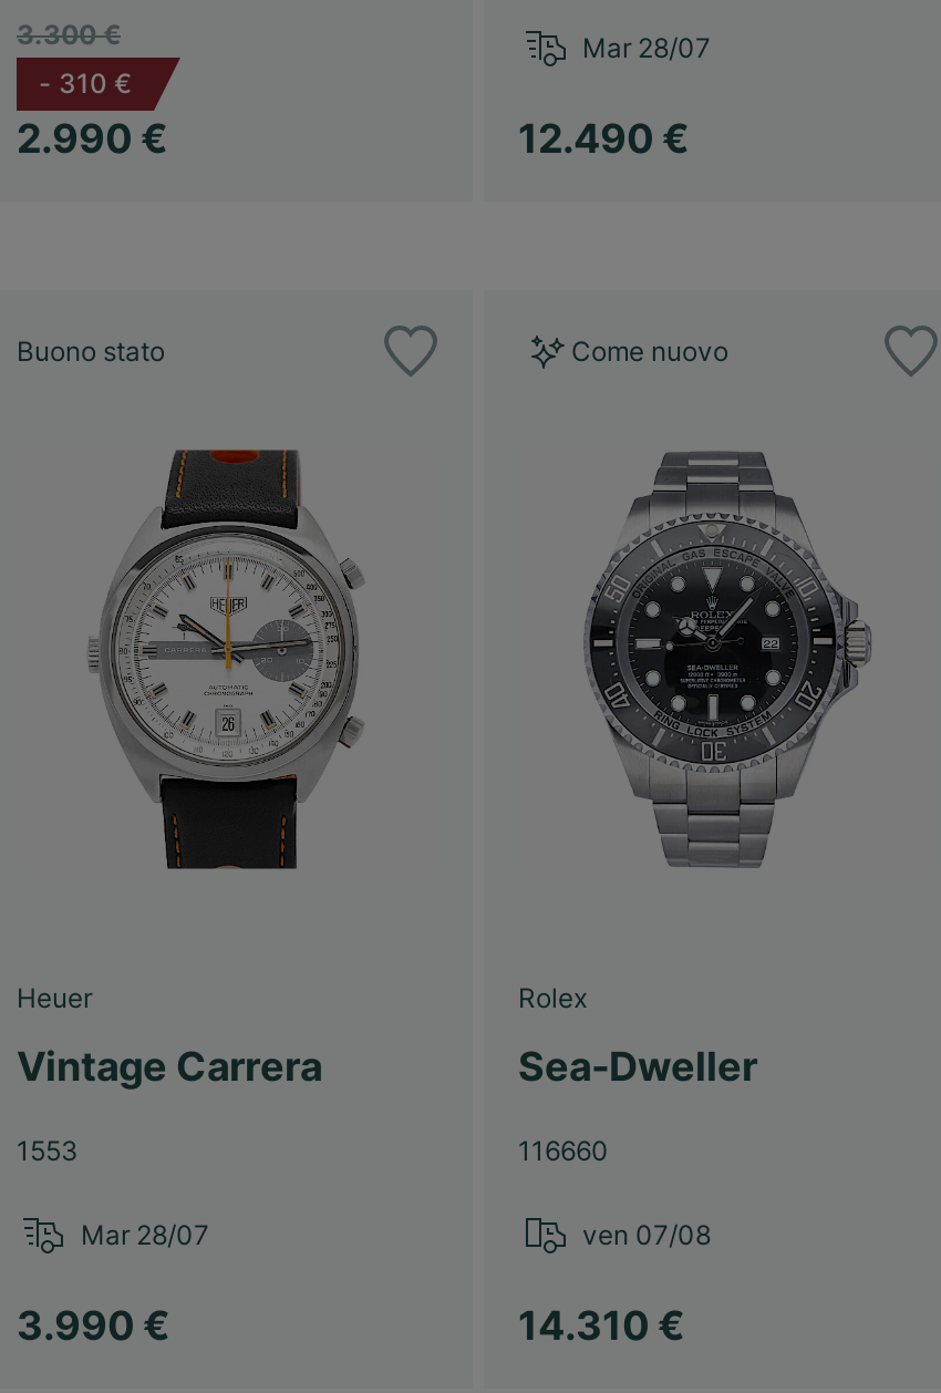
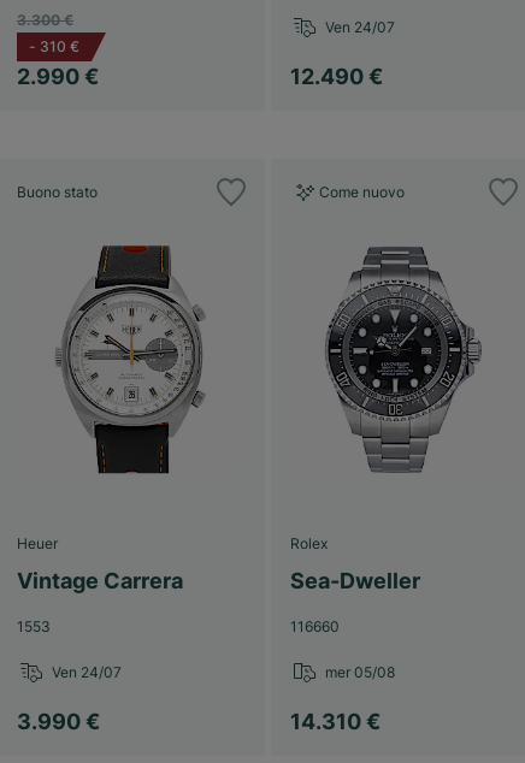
- Mar 28/07
+ Ven 24/07

- Mar 28/07
+ Ven 24/07

- ven 07/08
+ mer 05/08
